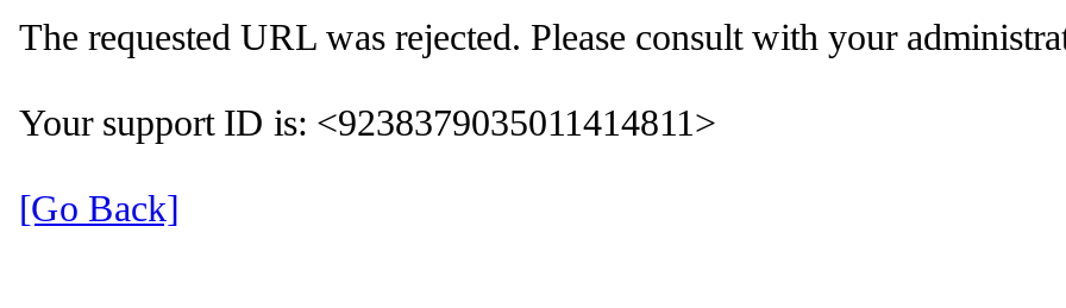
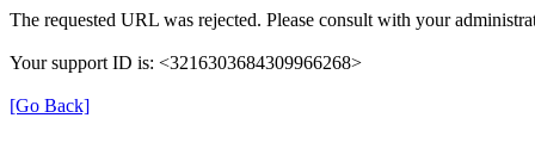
- Your support ID is: <9238379035011414811>
+ Your support ID is: <3216303684309966268>
